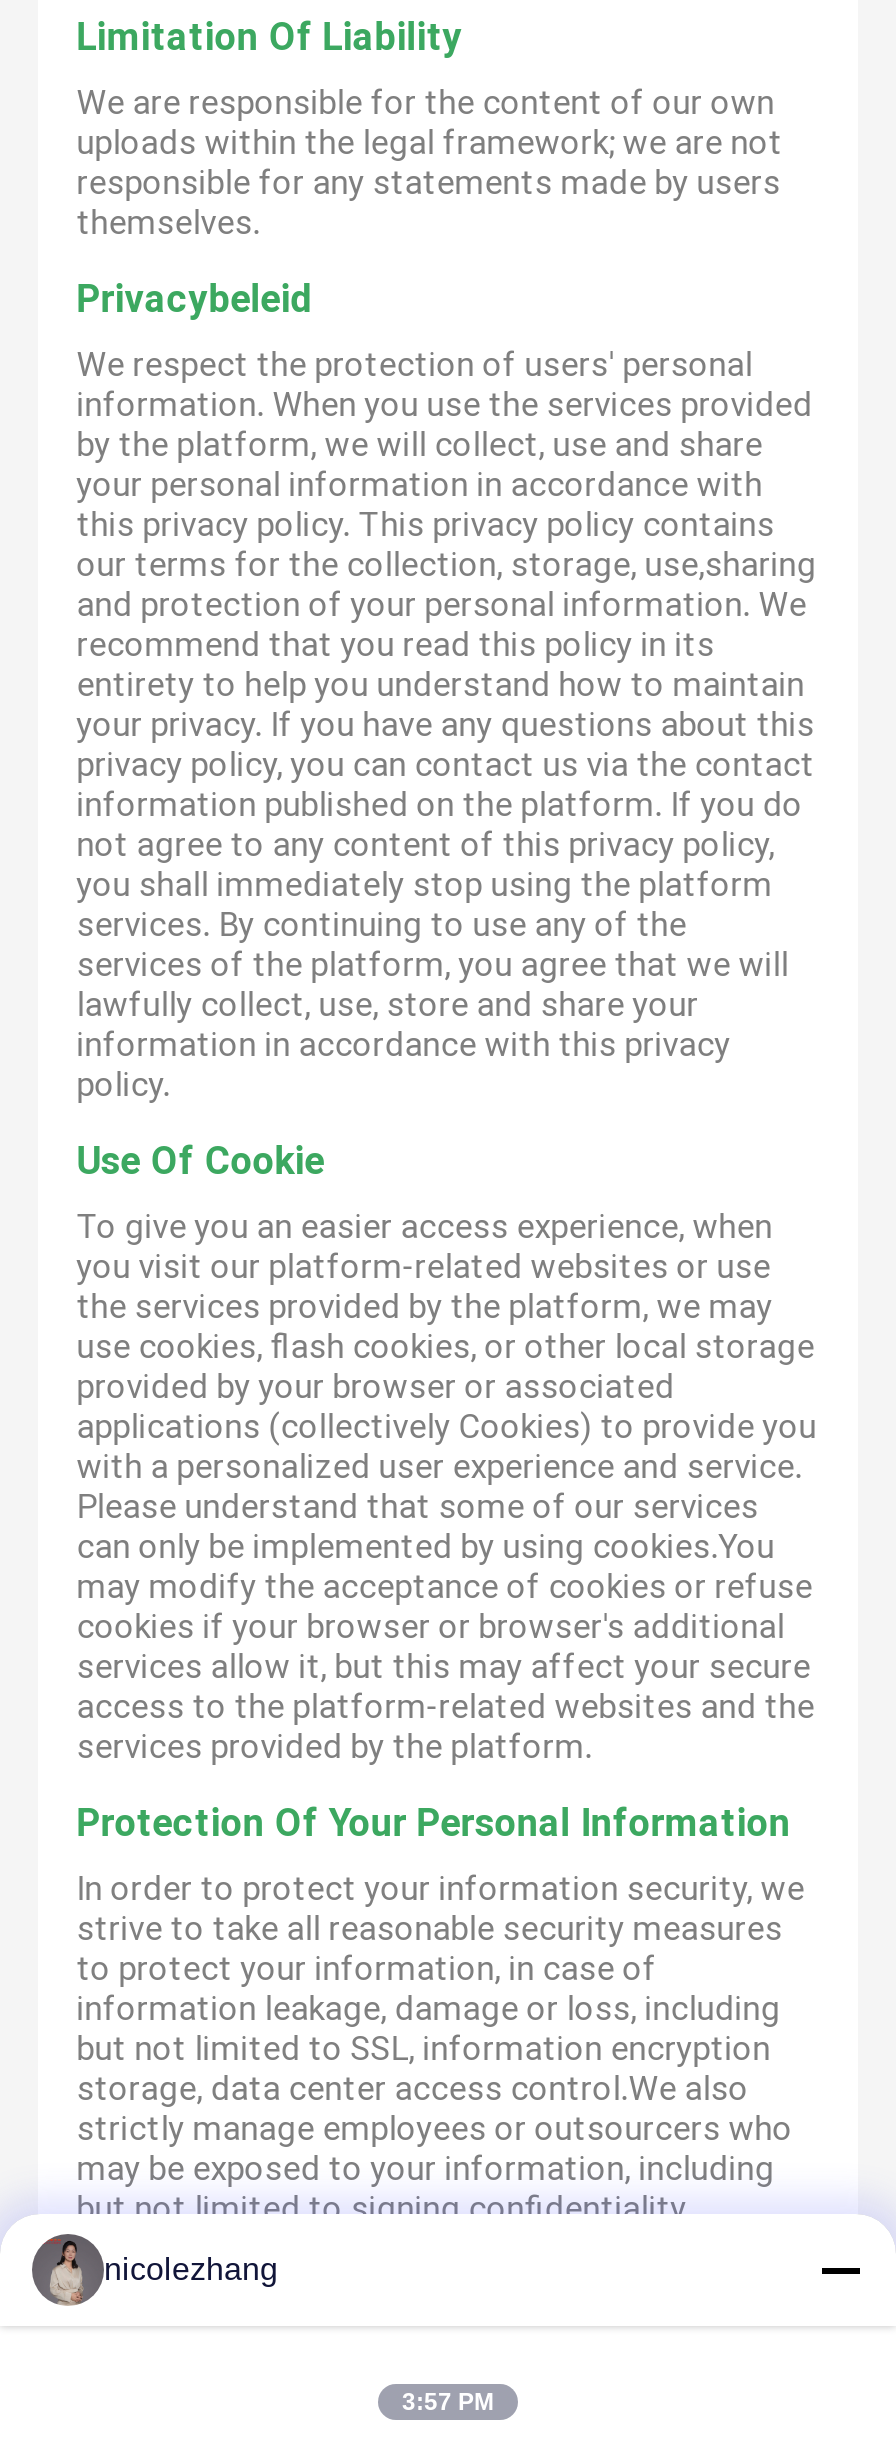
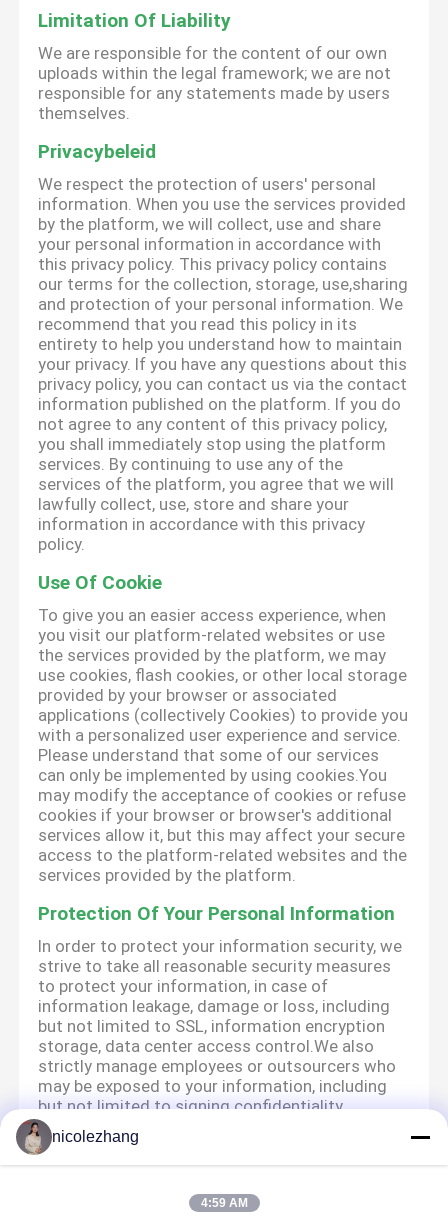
- 3:57 PM
+ 4:59 AM
